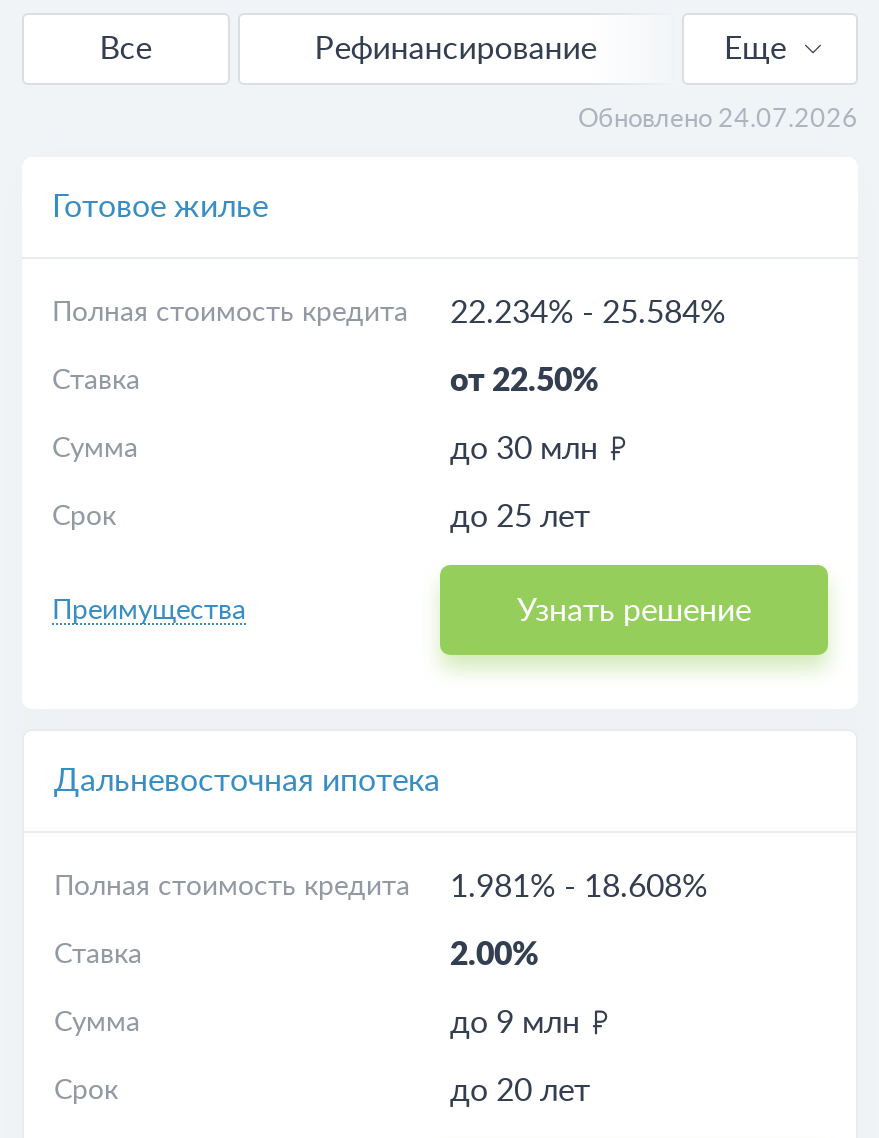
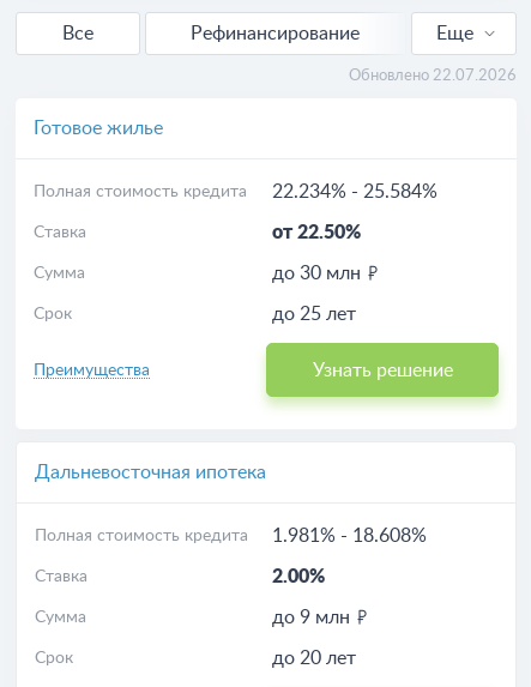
- Обновлено 24.07.2026
+ Обновлено 22.07.2026
